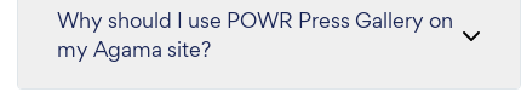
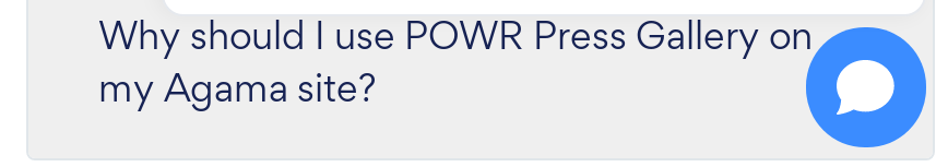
+ [image]
